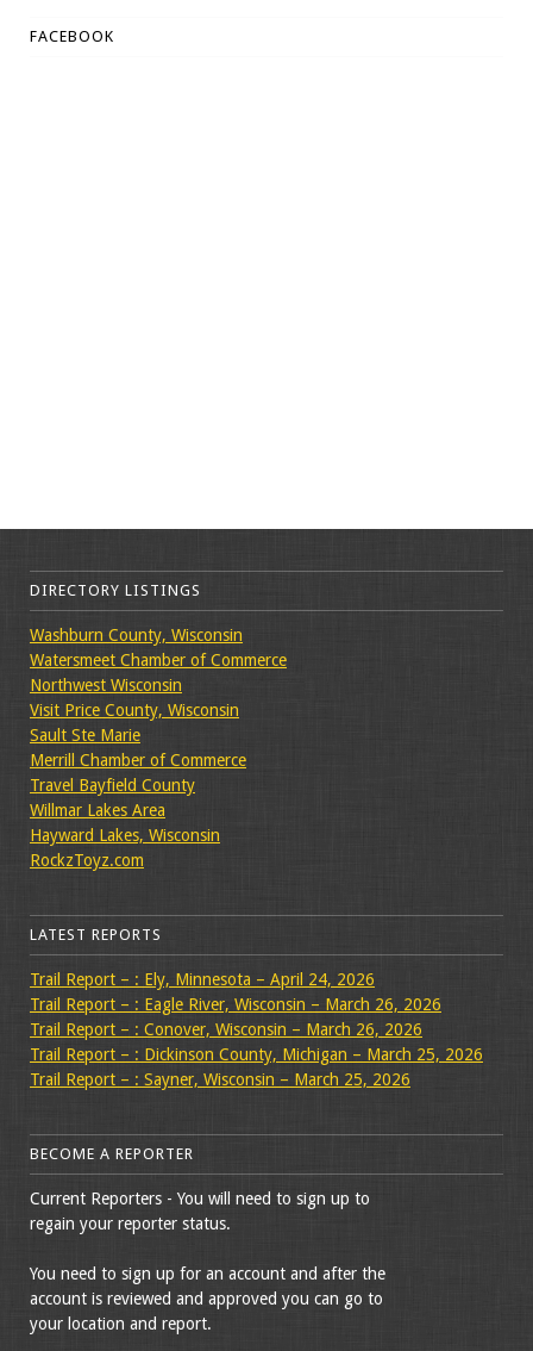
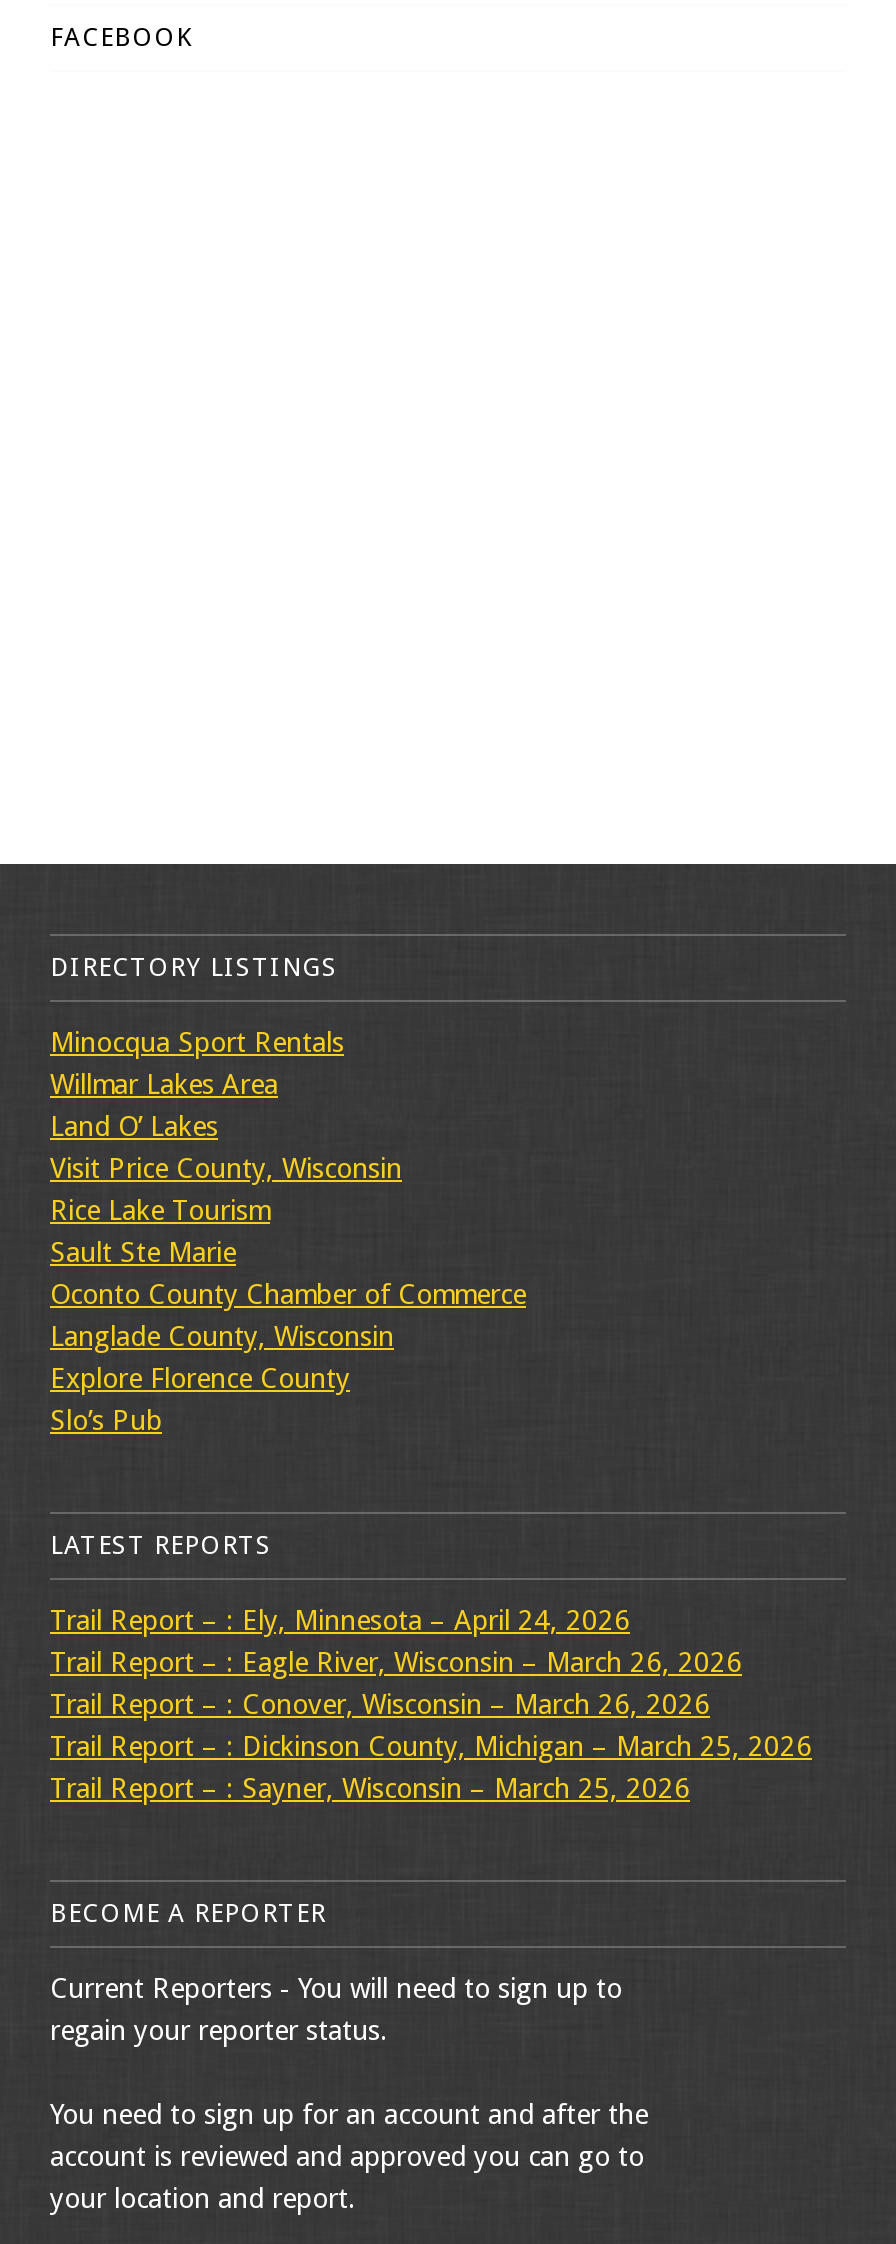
- Washburn County, Wisconsin
- Watersmeet Chamber of Commerce
- Northwest Wisconsin
+ Minocqua Sport Rentals
+ Land O’ Lakes

+ Rice Lake Tourism

moved down: Sault Ste Marie

- Merrill Chamber of Commerce
- Travel Bayfield County
- Hayward Lakes, Wisconsin
- RockzToyz.com
+ Oconto County Chamber of Commerce
+ Langlade County, Wisconsin
+ Explore Florence County
+ Slo’s Pub

moved up: Willmar Lakes Area
